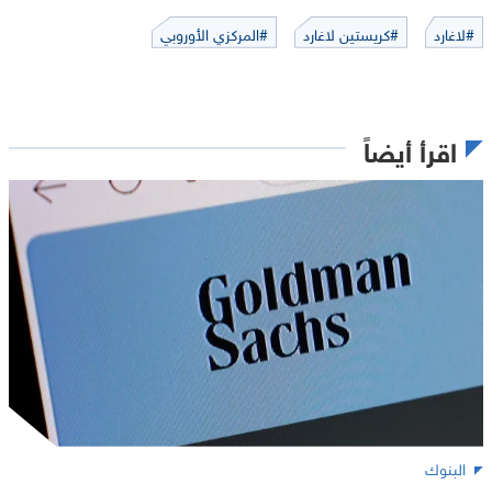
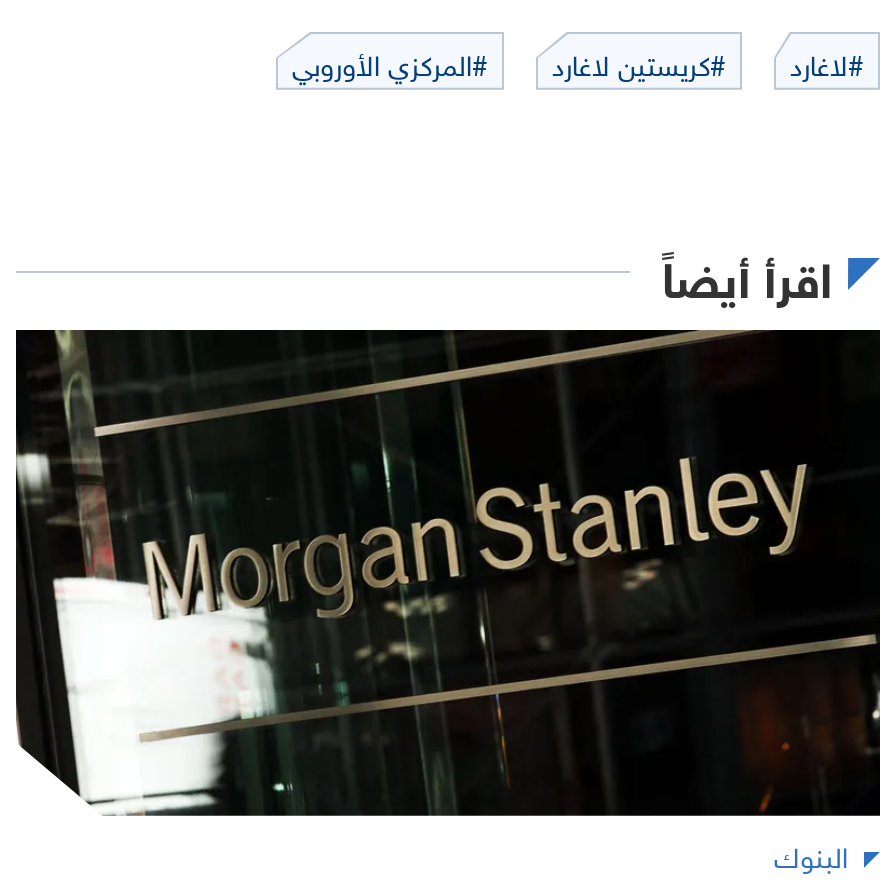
- [image]
+ [image]
